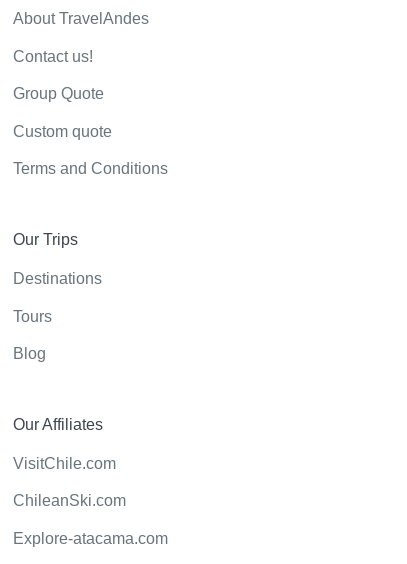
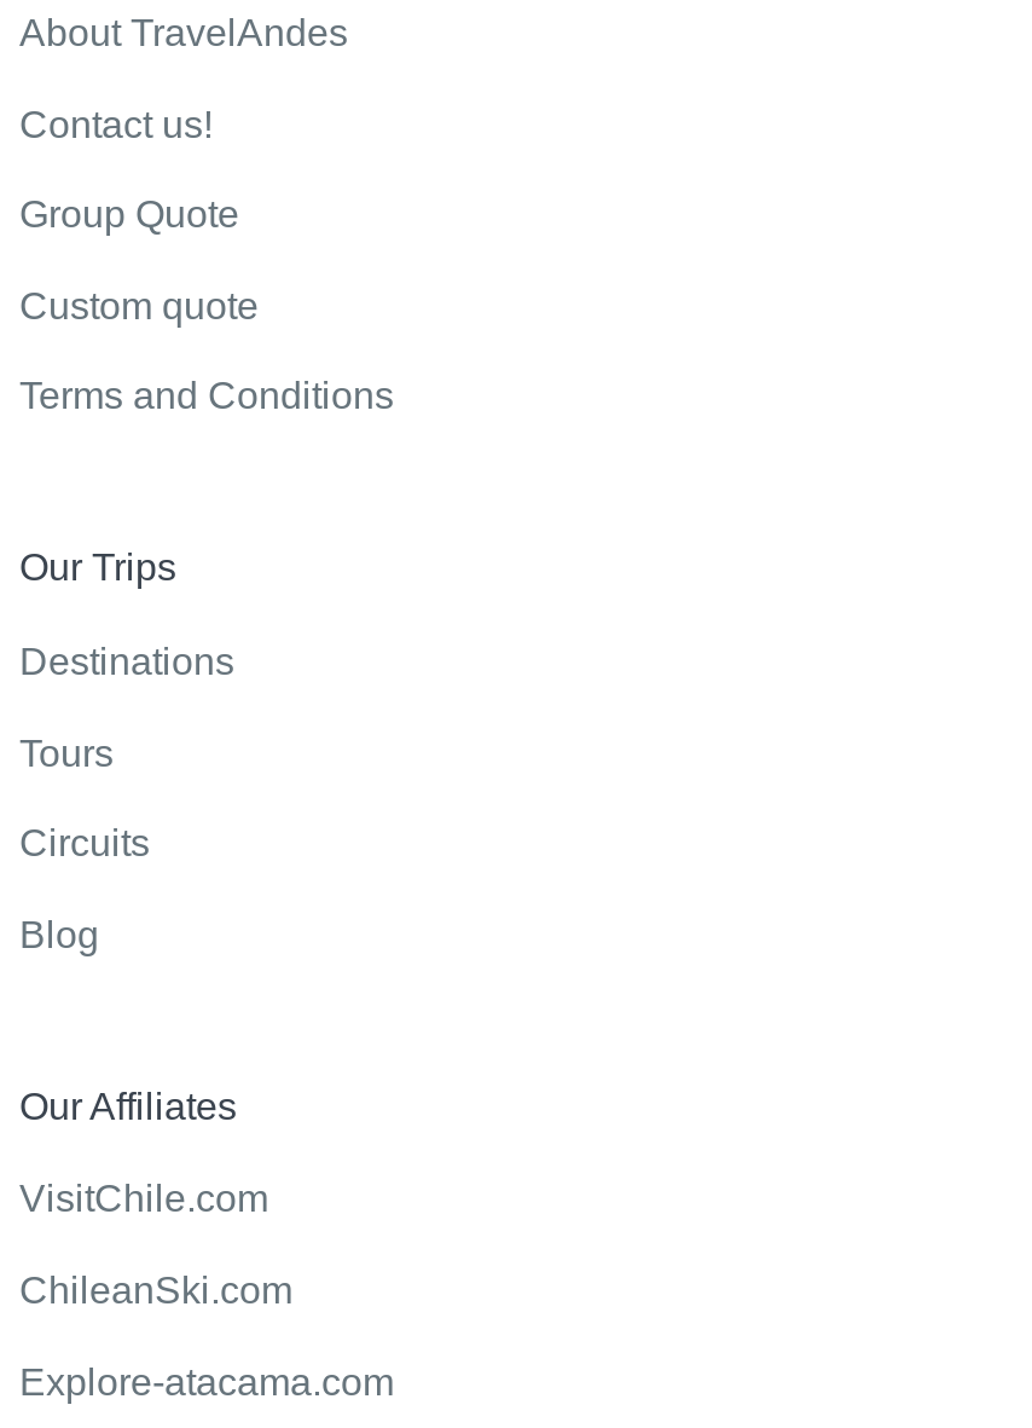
+ Circuits
